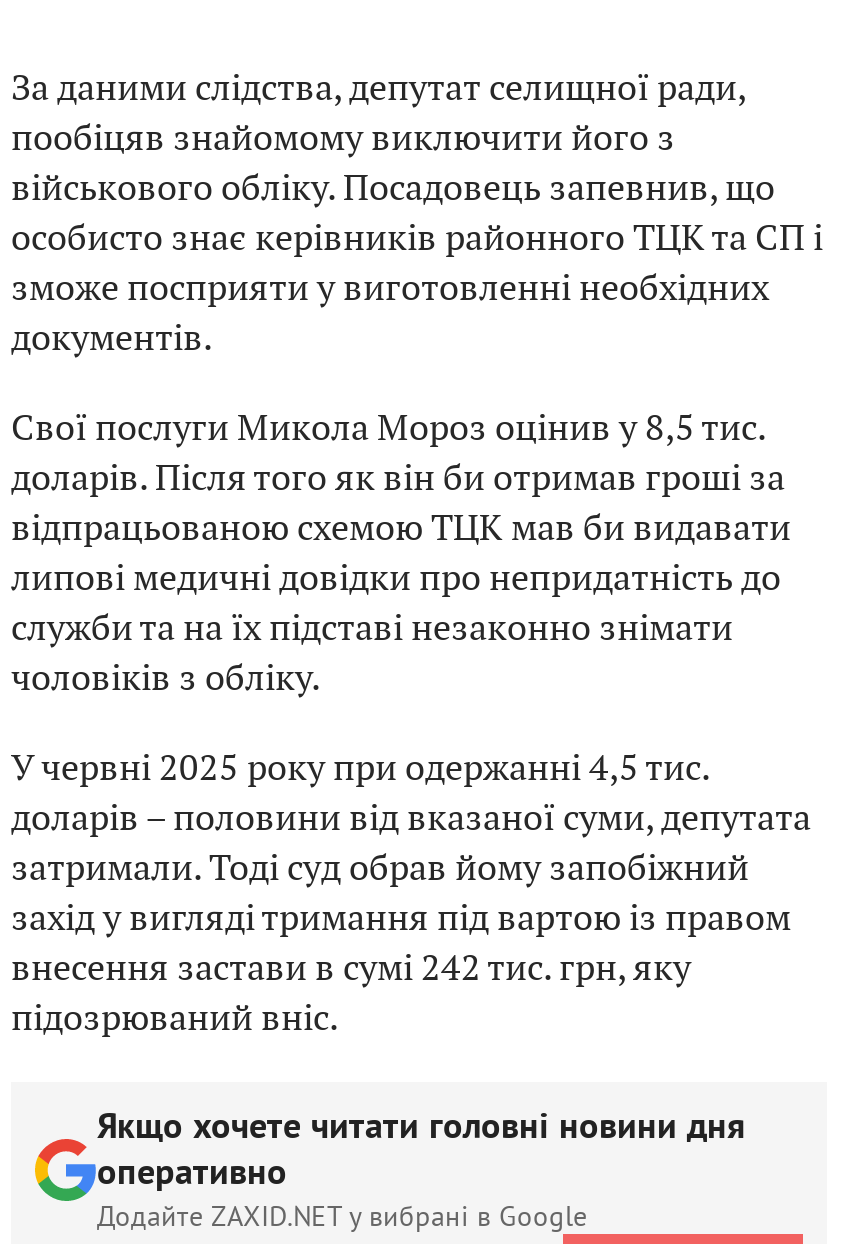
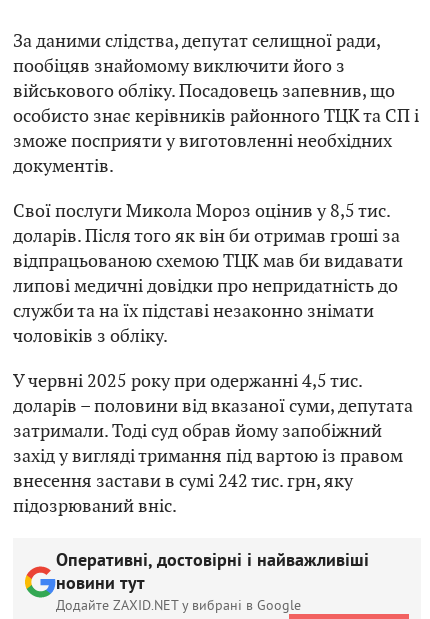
- Якщо хочете читати головні новини дня
- оперативно
+ Оперативні, достовірні і найважливіші
+ новини тут
